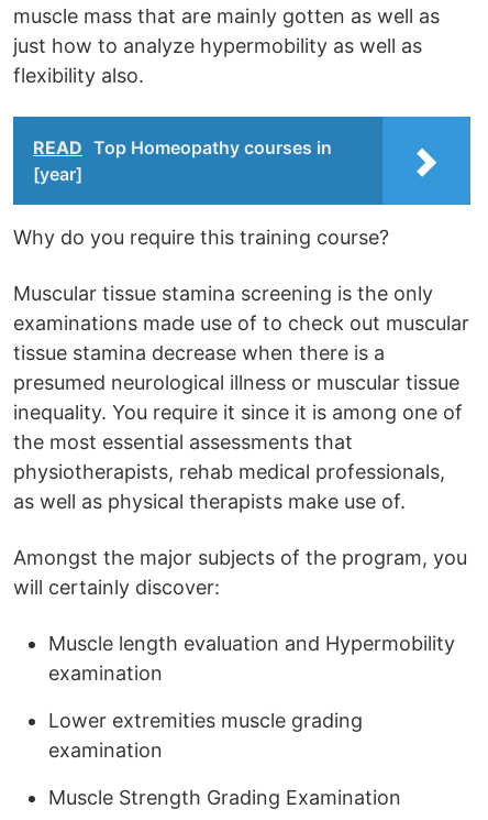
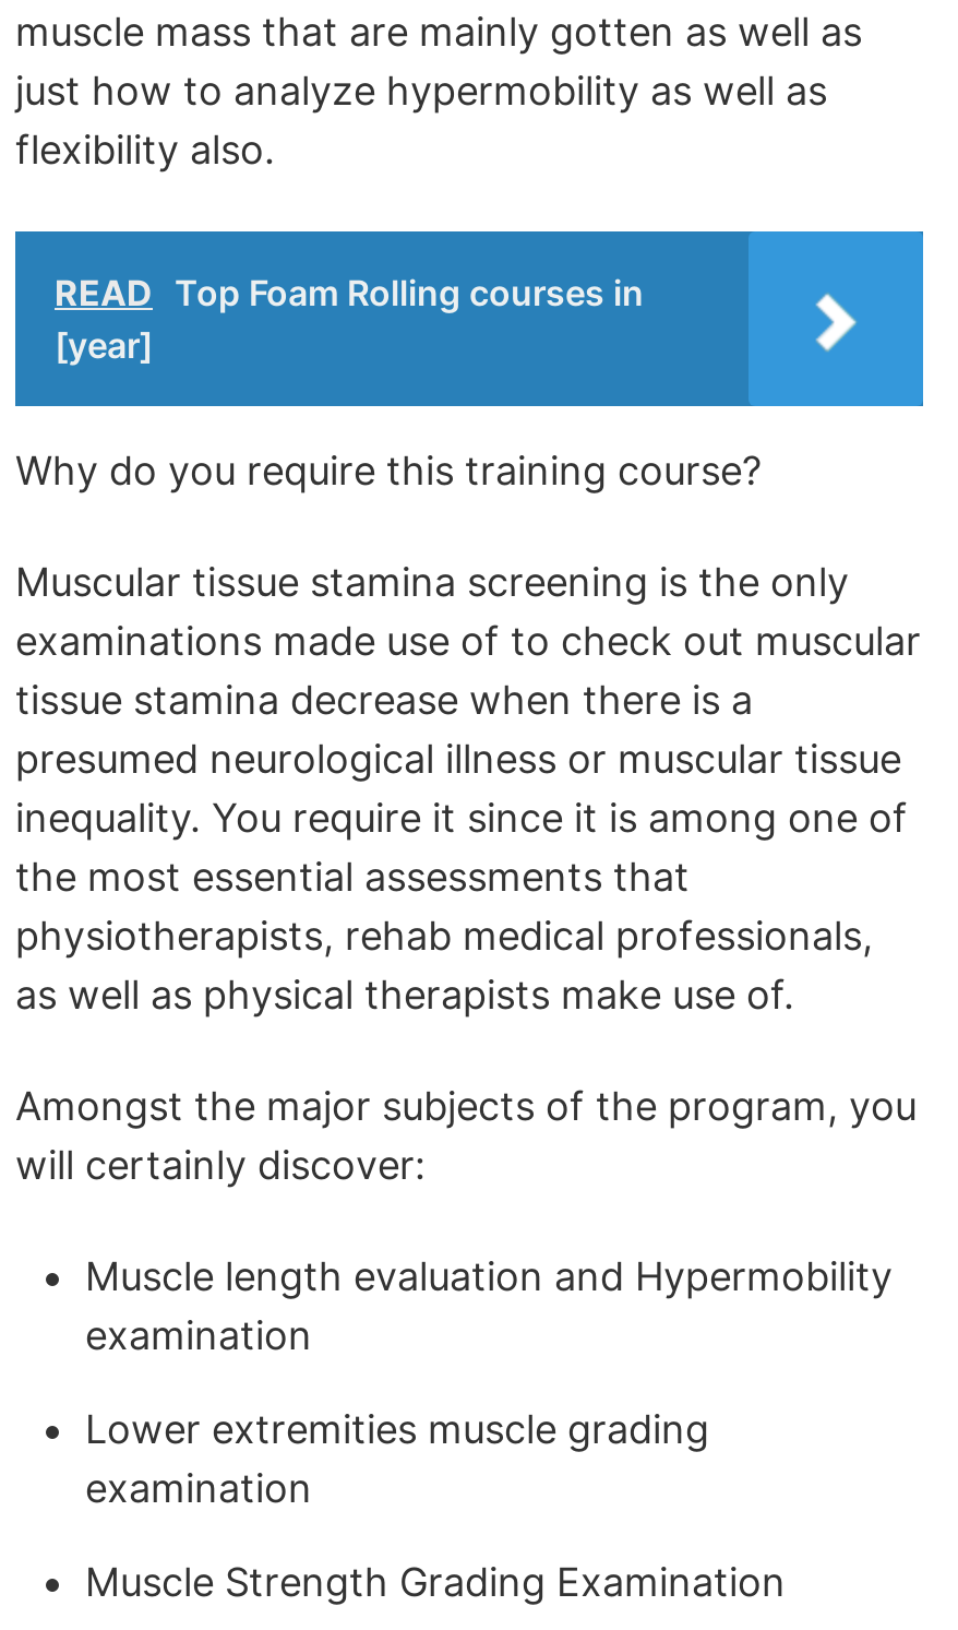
- READ Top Homeopathy courses in
+ READ Top Foam Rolling courses in
